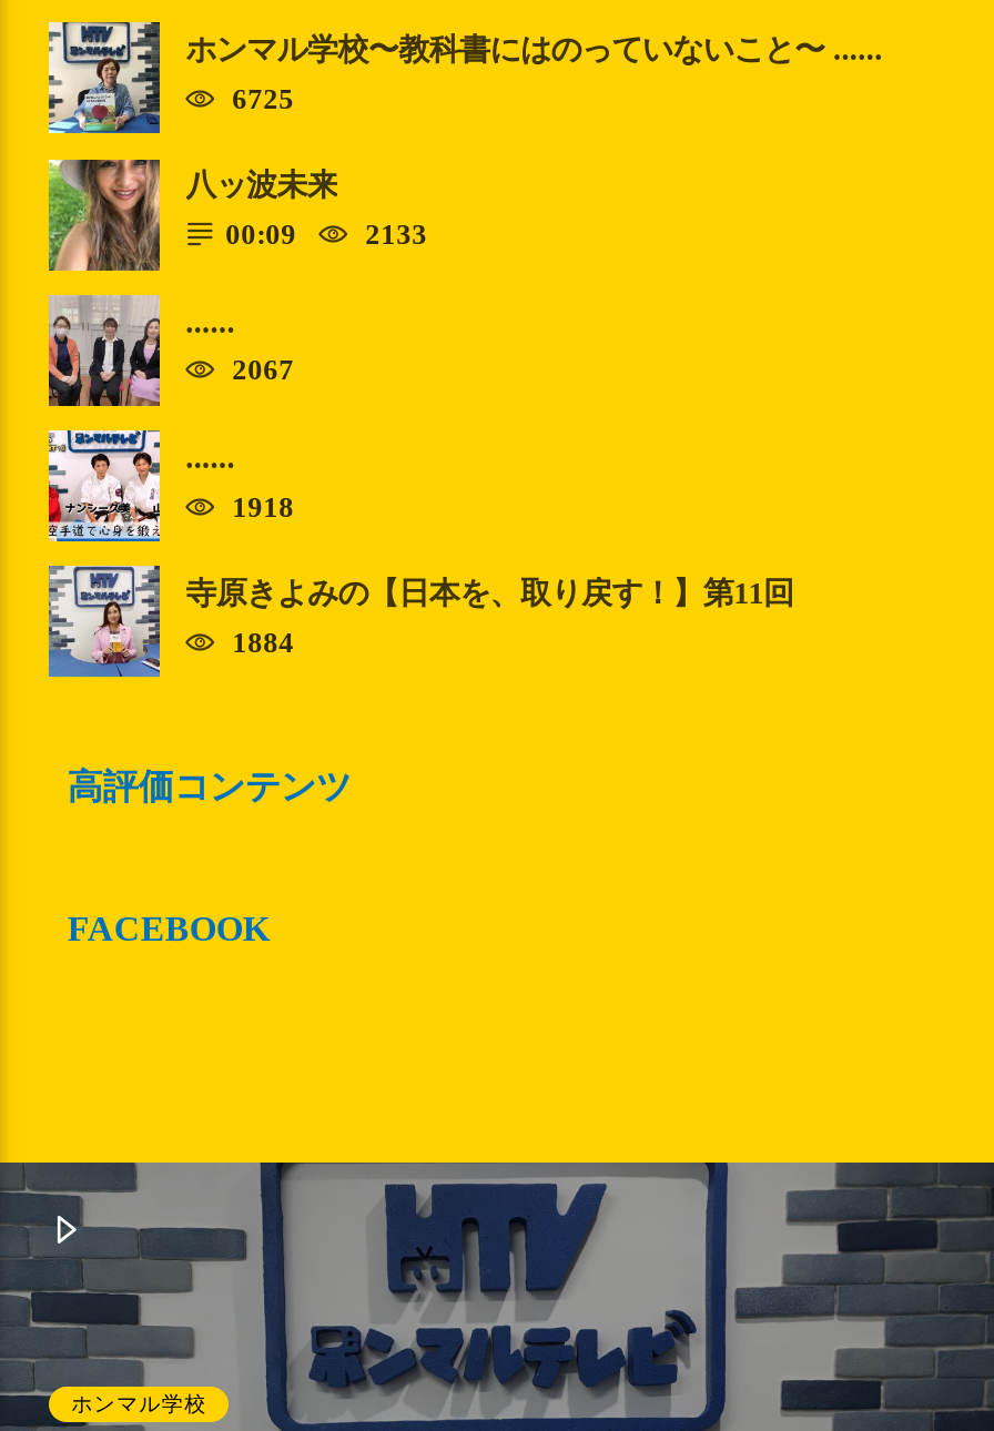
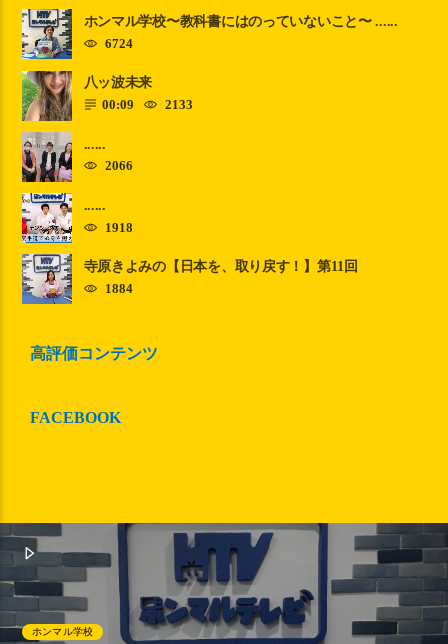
- 6725
+ 6724

- 2067
+ 2066
